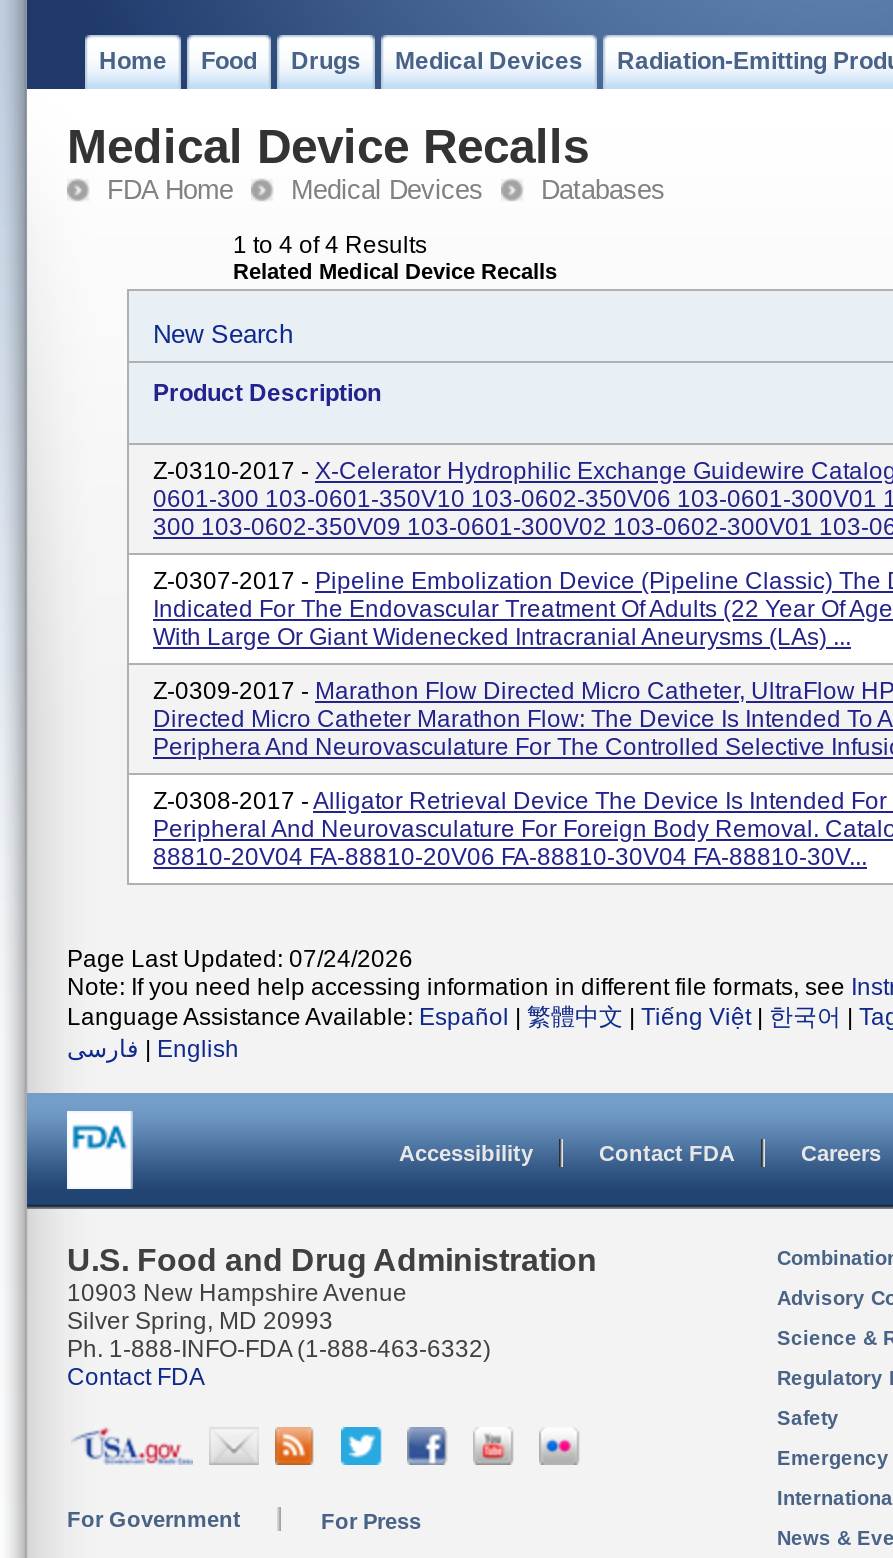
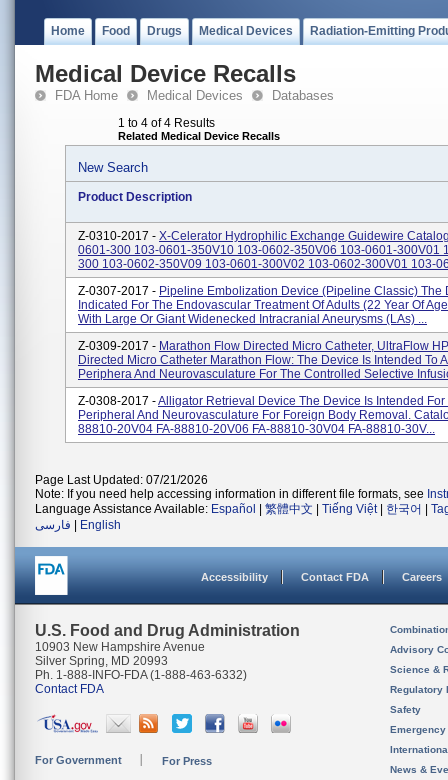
- Page Last Updated: 07/24/2026
+ Page Last Updated: 07/21/2026
